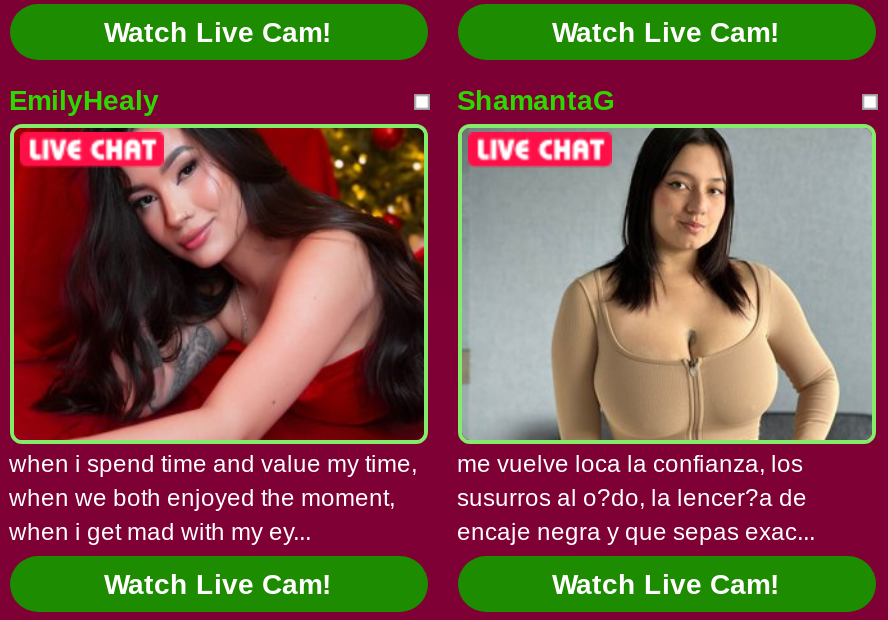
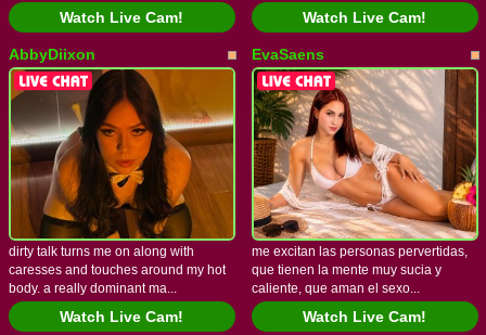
- EmilyHealy
+ AbbyDiixon

- ShamantaG
+ EvaSaens

- [image]
- when i spend time and value my time,
- when we both enjoyed the moment,
- when i get mad with my ey...
+ [image]
+ dirty talk turns me on along with
+ caresses and touches around my hot
+ body. a really dominant ma...

- [image]
- me vuelve loca la confianza, los
- susurros al o?do, la lencer?a de
- encaje negra y que sepas exac...
+ [image]
+ me excitan las personas pervertidas,
+ que tienen la mente muy sucia y
+ caliente, que aman el sexo...
